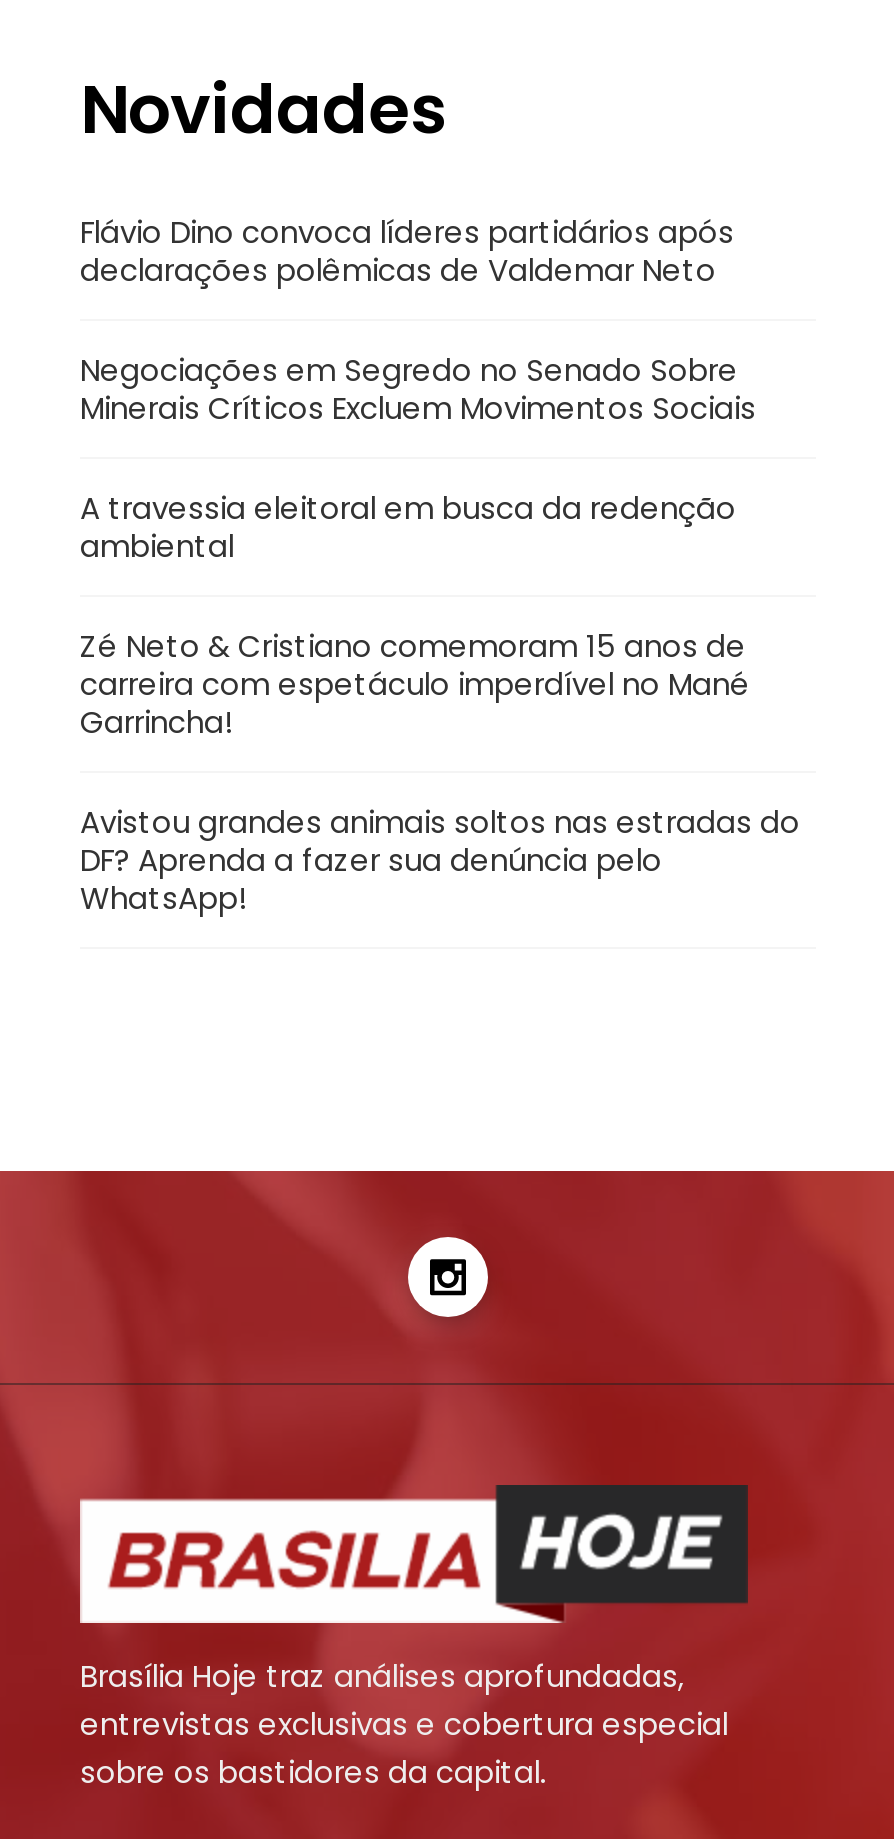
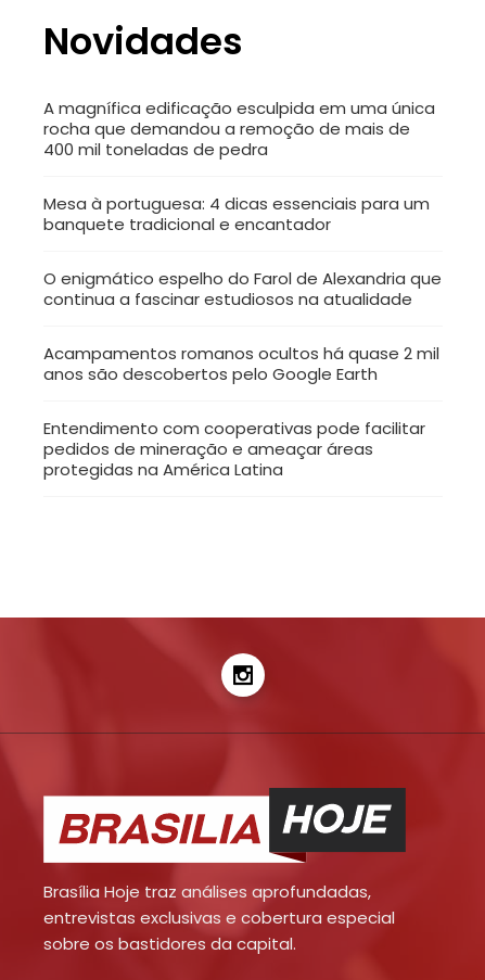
- Flávio Dino convoca líderes partidários após
- declarações polêmicas de Valdemar Neto
+ A magnífica edificação esculpida em uma única
+ rocha que demandou a remoção de mais de
+ 400 mil toneladas de pedra

- Negociações em Segredo no Senado Sobre
- Minerais Críticos Excluem Movimentos Sociais
+ Mesa à portuguesa: 4 dicas essenciais para um
+ banquete tradicional e encantador

- A travessia eleitoral em busca da redenção
- ambiental
+ O enigmático espelho do Farol de Alexandria que
+ continua a fascinar estudiosos na atualidade

- Zé Neto & Cristiano comemoram 15 anos de
- carreira com espetáculo imperdível no Mané
- Garrincha!
+ Acampamentos romanos ocultos há quase 2 mil
+ anos são descobertos pelo Google Earth

- Avistou grandes animais soltos nas estradas do
- DF? Aprenda a fazer sua denúncia pelo
- WhatsApp!
+ Entendimento com cooperativas pode facilitar
+ pedidos de mineração e ameaçar áreas
+ protegidas na América Latina
